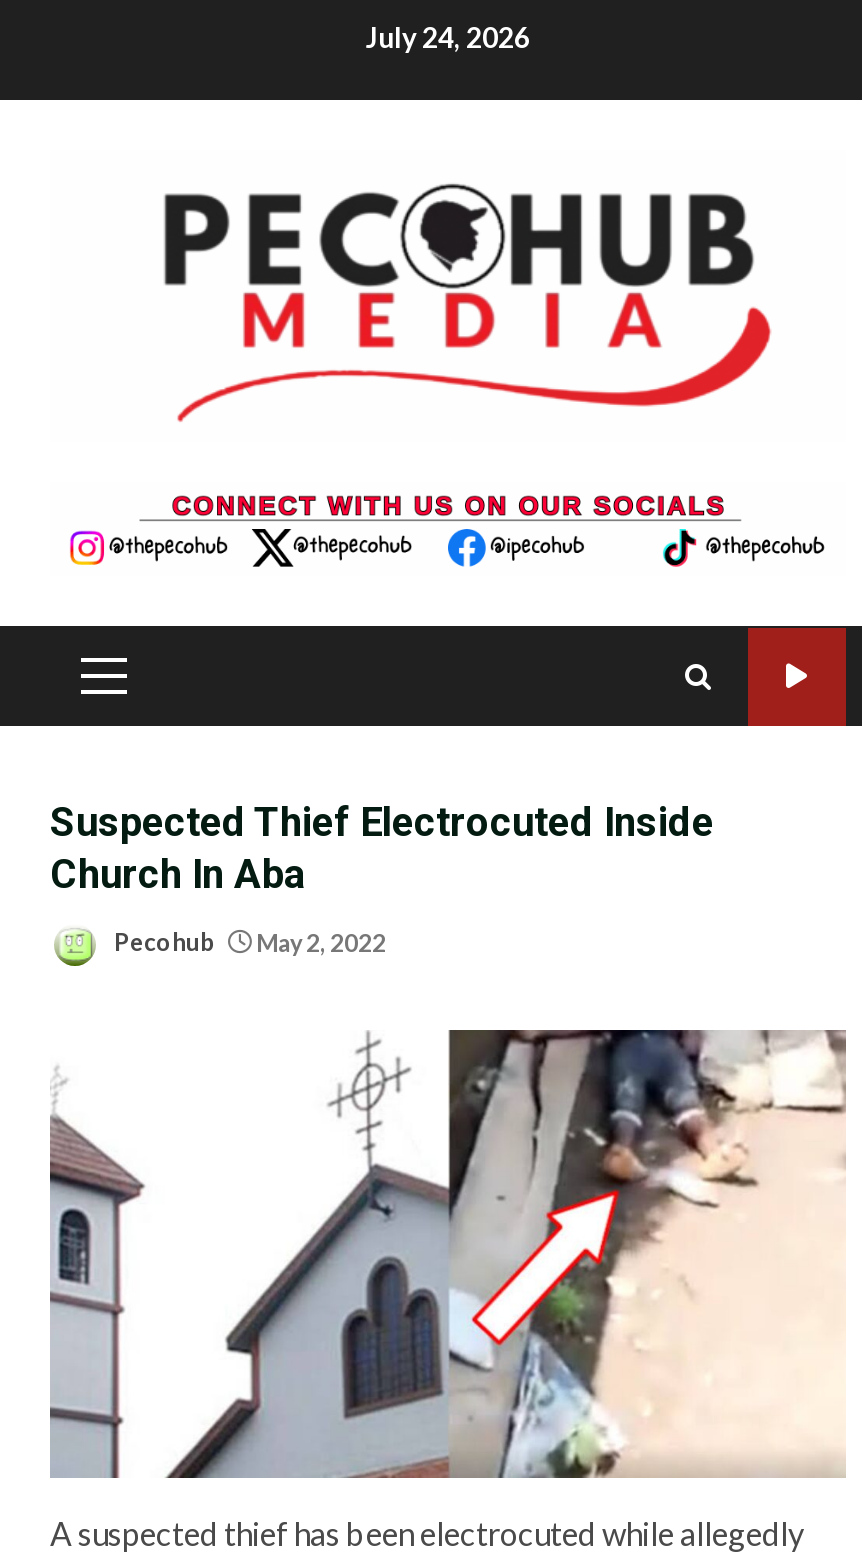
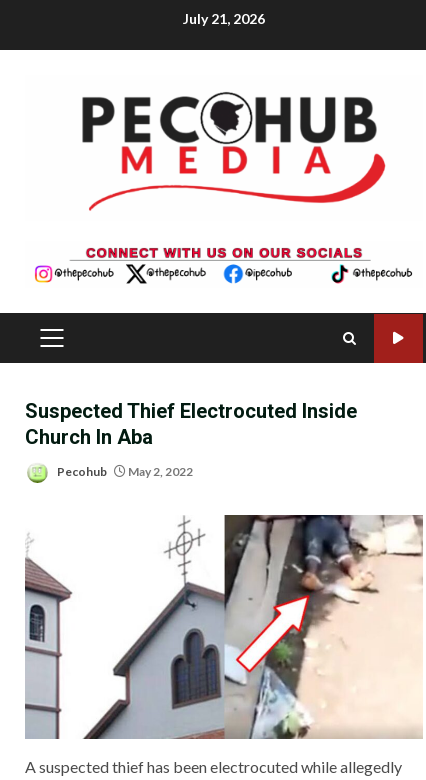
- July 24, 2026
+ July 21, 2026
